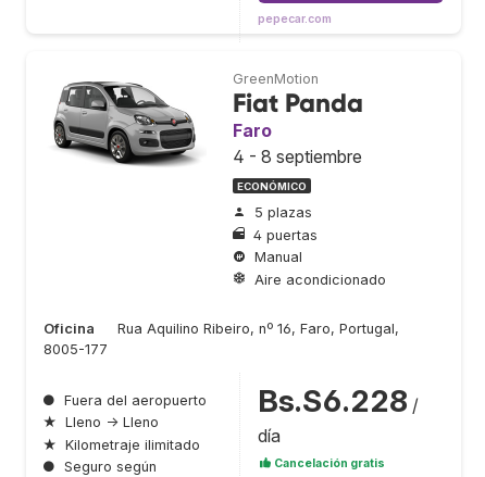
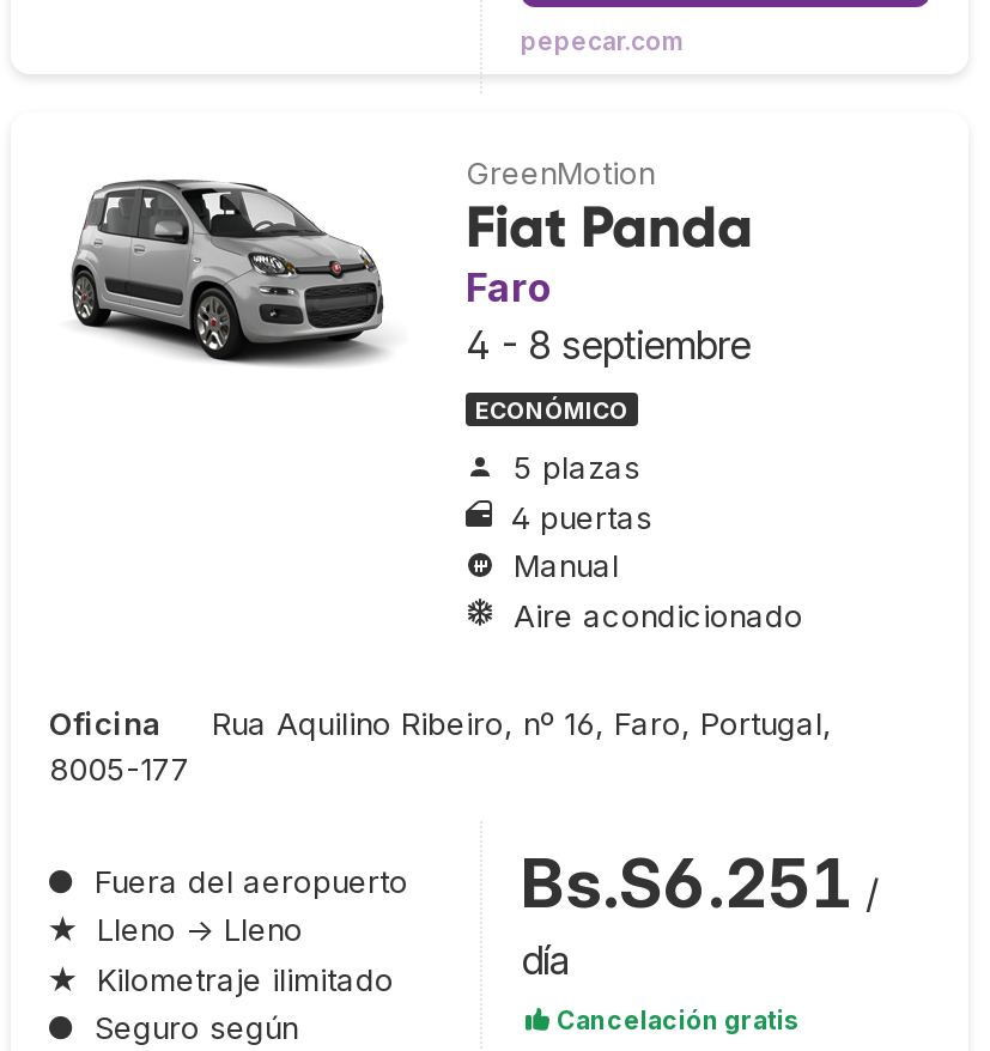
- Bs.S6.228 /
+ Bs.S6.251 /
